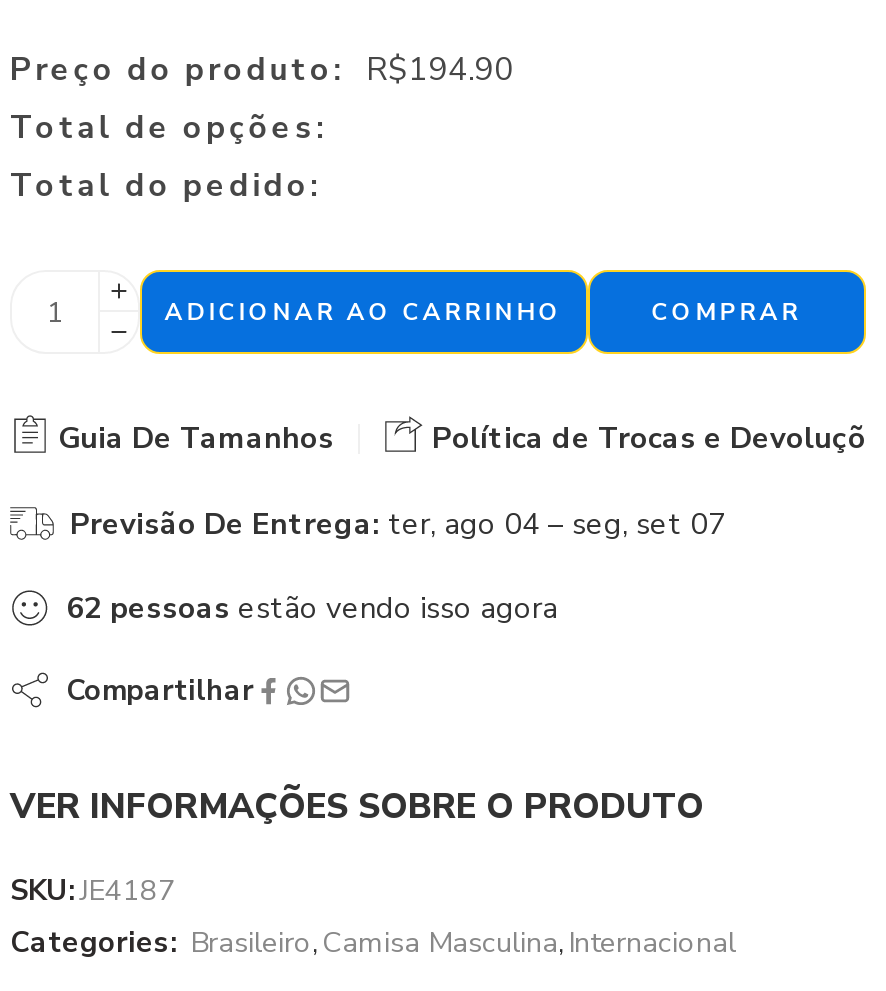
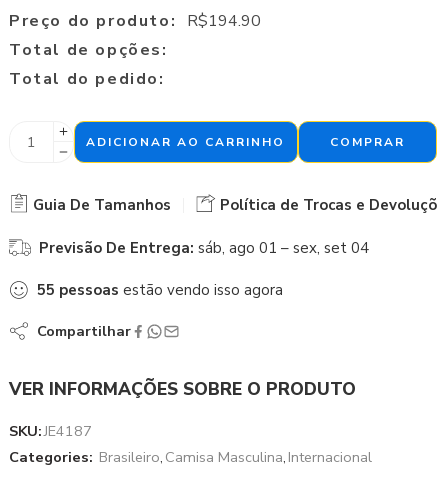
- Previsão De Entrega: ter, ago 04 – seg, set 07
+ Previsão De Entrega: sáb, ago 01 – sex, set 04

- 62 pessoas estão vendo isso agora
+ 55 pessoas estão vendo isso agora
